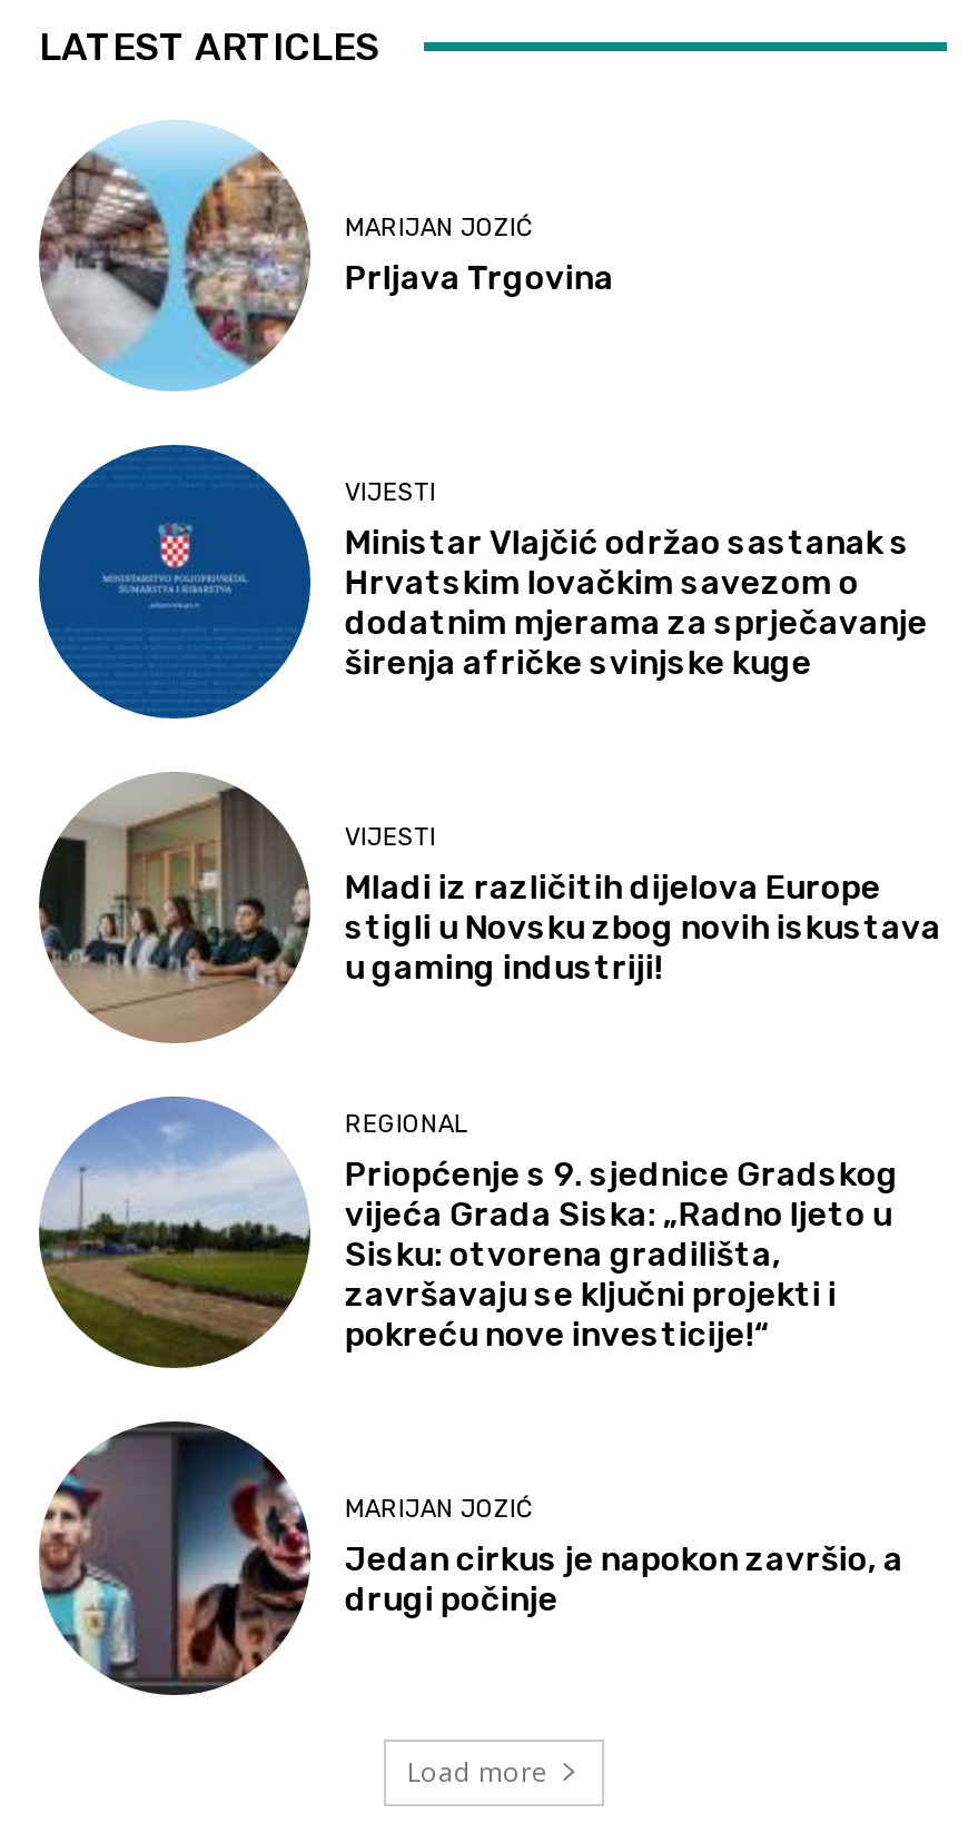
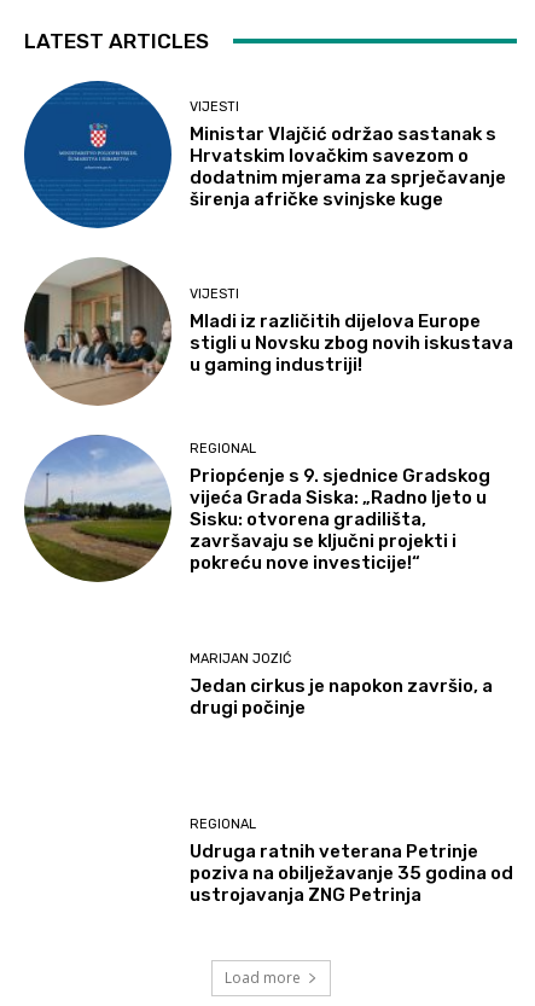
- [image]
- MARIJAN JOZIĆ
- Prljava Trgovina

moved up: [image] | VIJESTI | Ministar Vlajčić održao sastanak s | ... | Jedan cirkus je napokon završio, a | drugi počinje

- [image]

+ REGIONAL
+ Udruga ratnih veterana Petrinje
+ poziva na obilježavanje 35 godina od
+ ustrojavanja ZNG Petrinja
